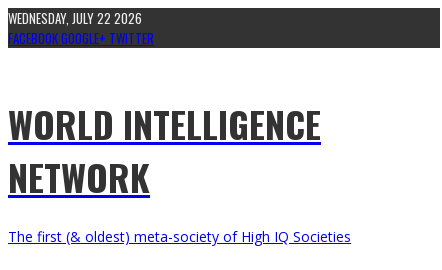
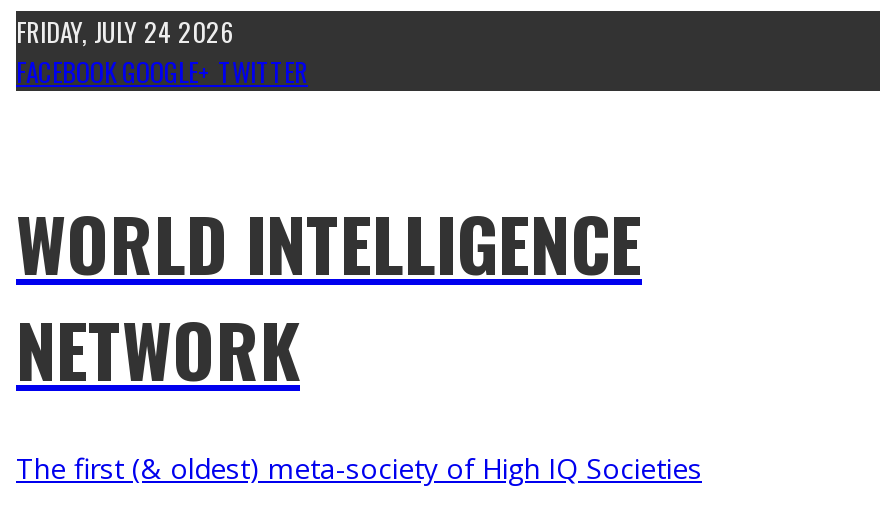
- WEDNESDAY, JULY 22 2026
+ FRIDAY, JULY 24 2026
